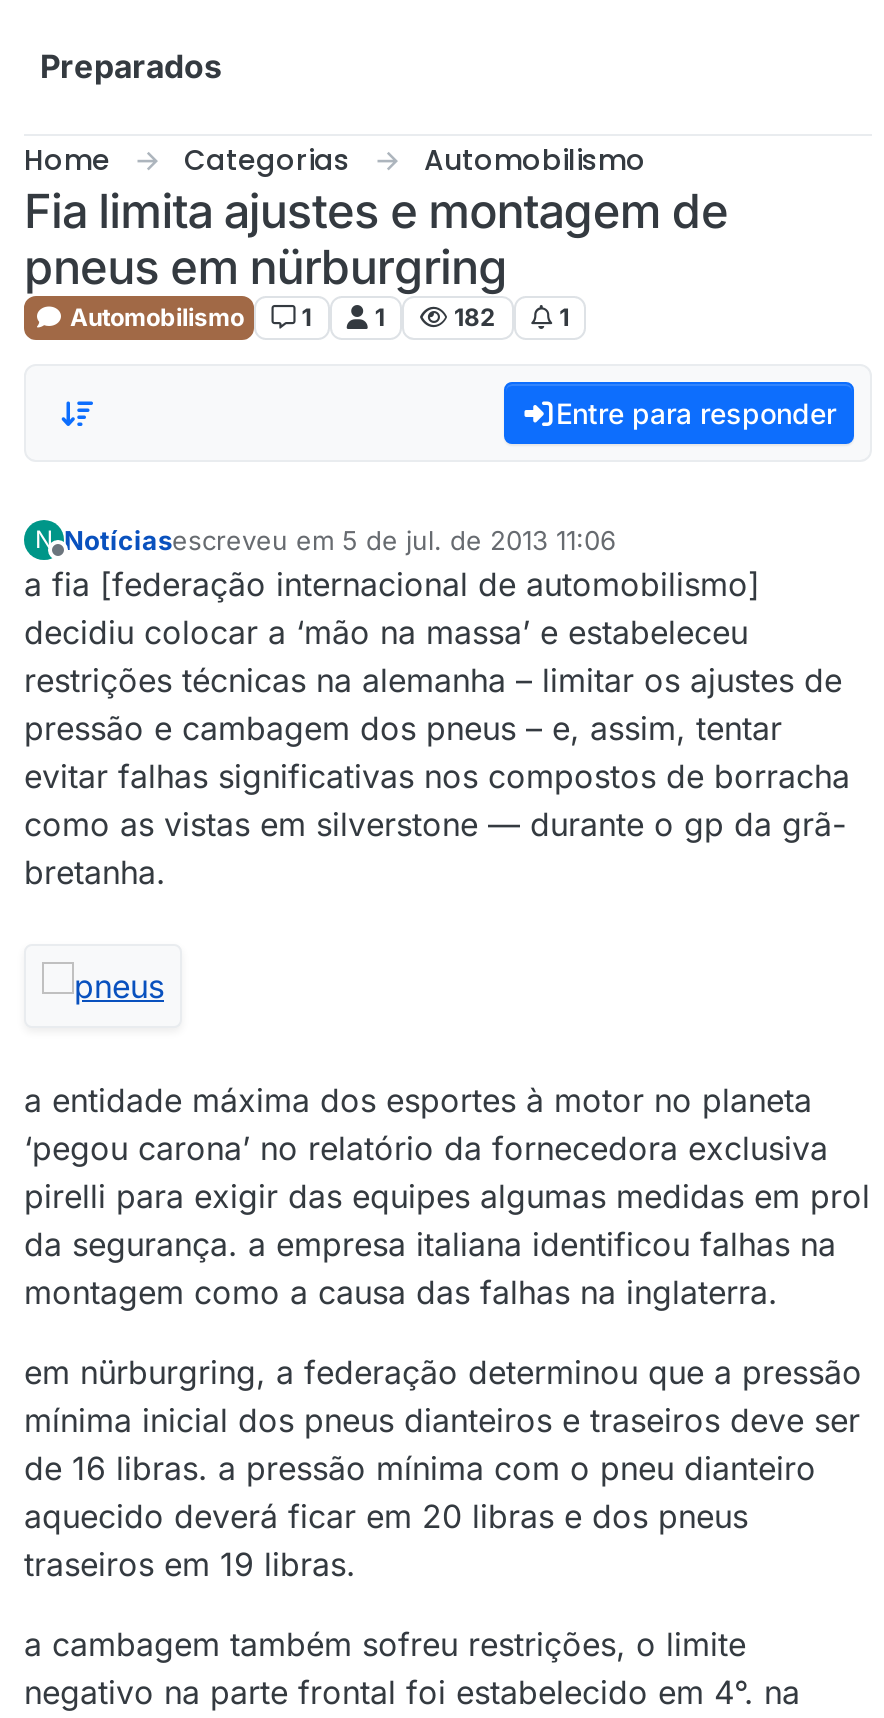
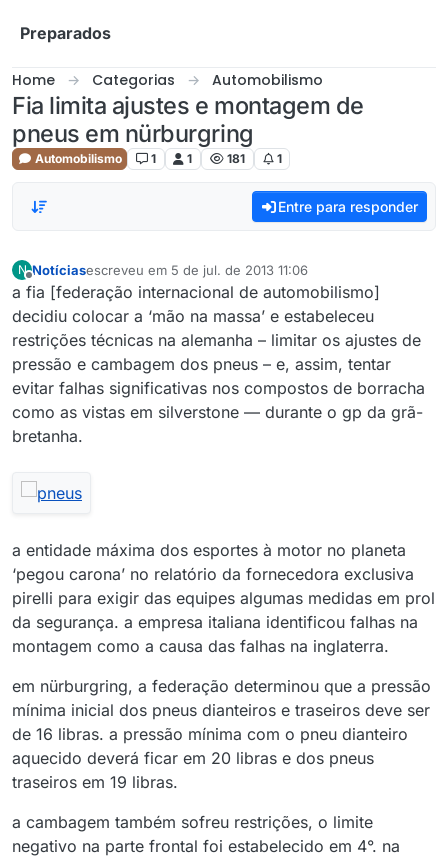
- 182
+ 181
